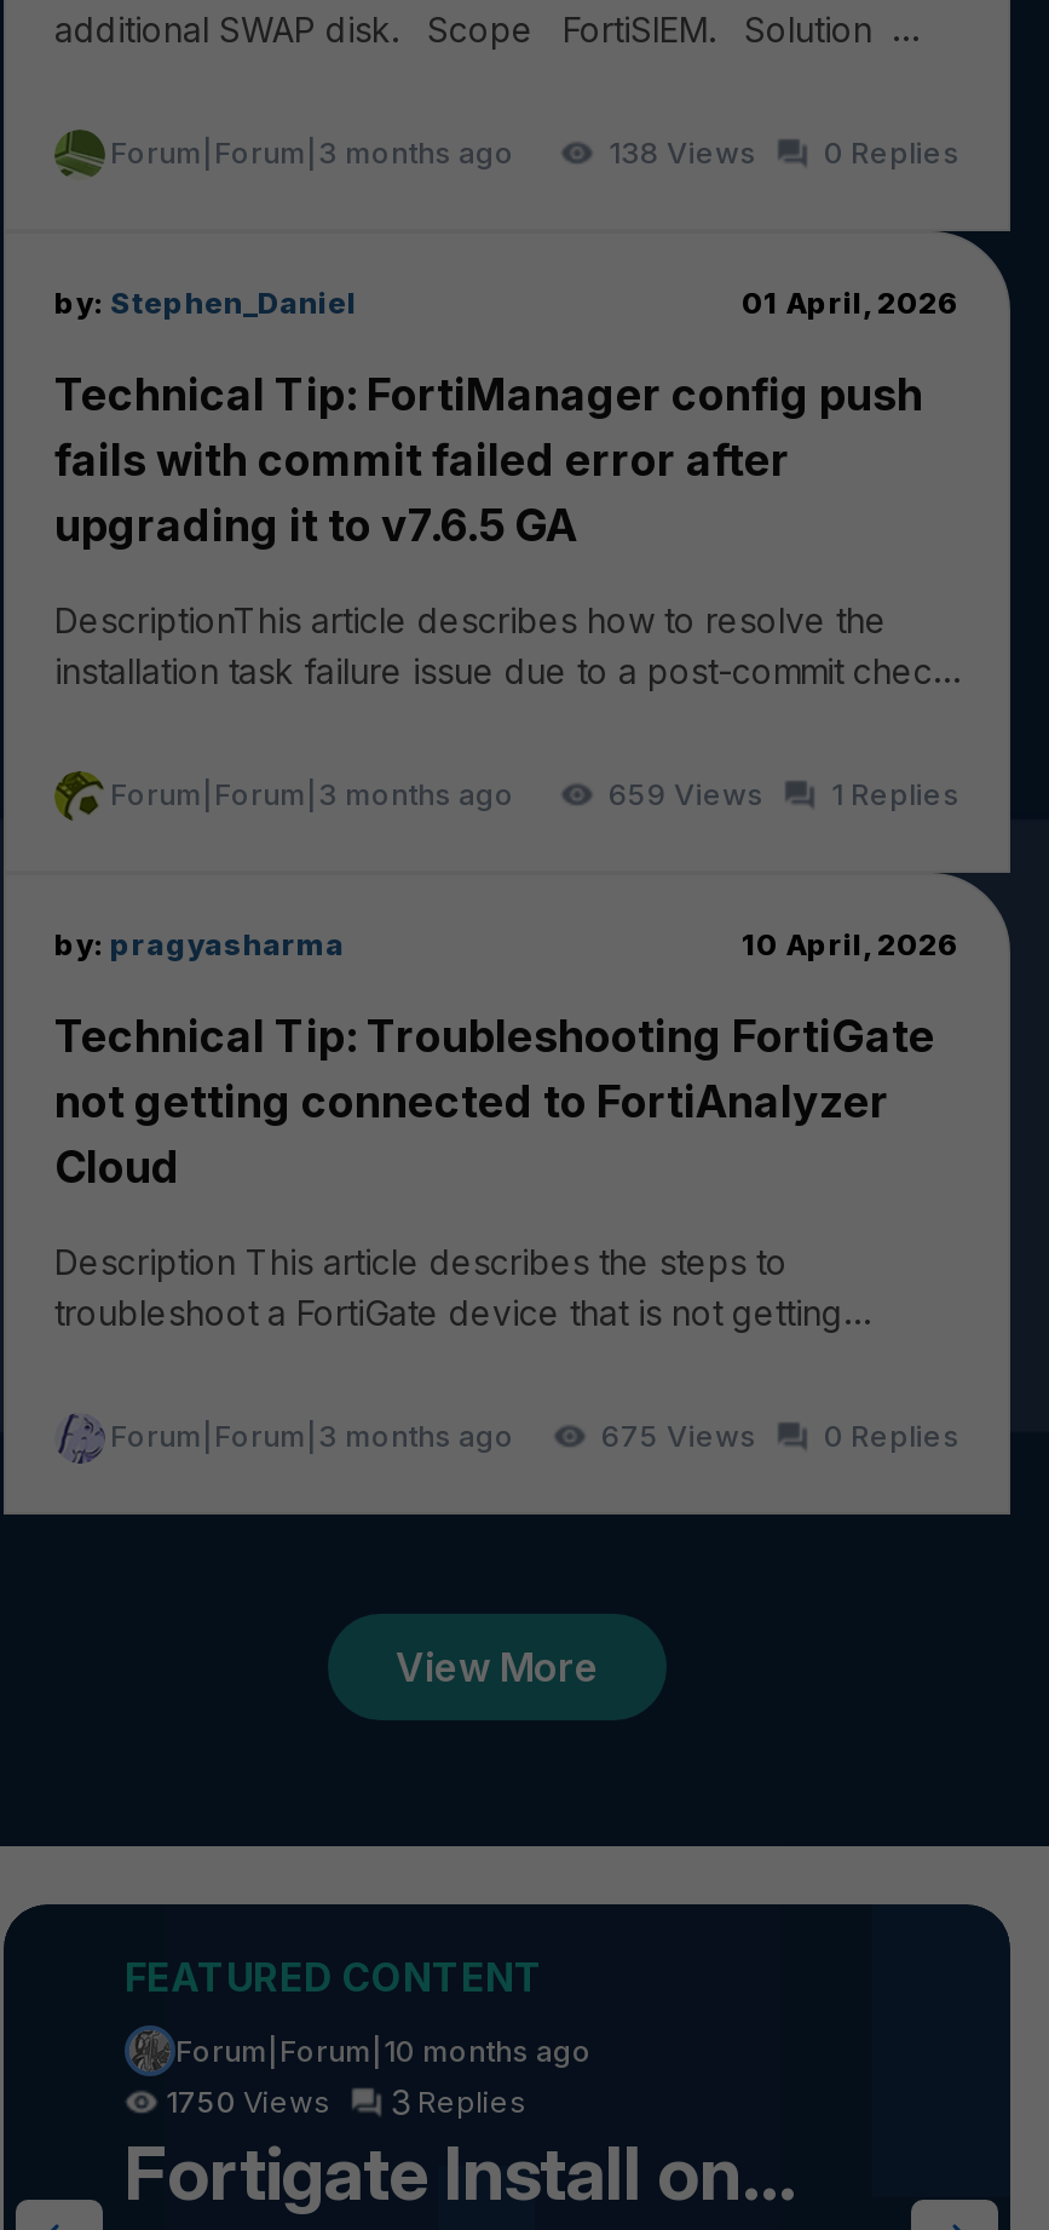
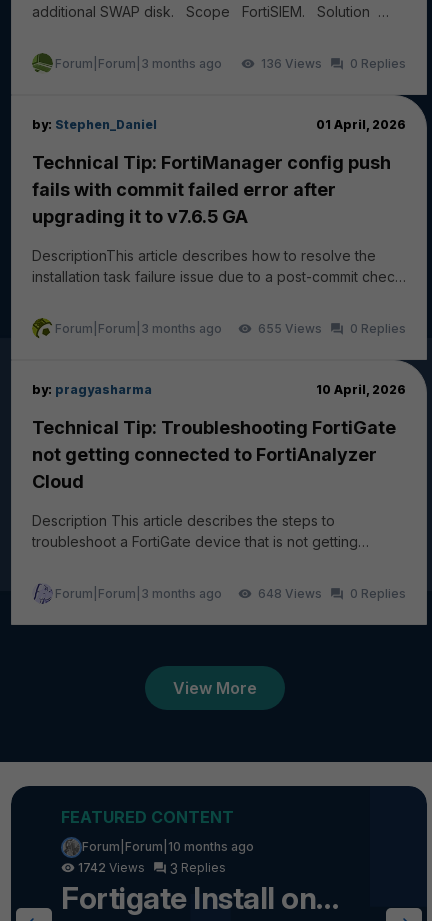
- 138
+ 136

- 659
+ 655

- 1
+ 0

- 675
+ 648

- 1750
+ 1742
